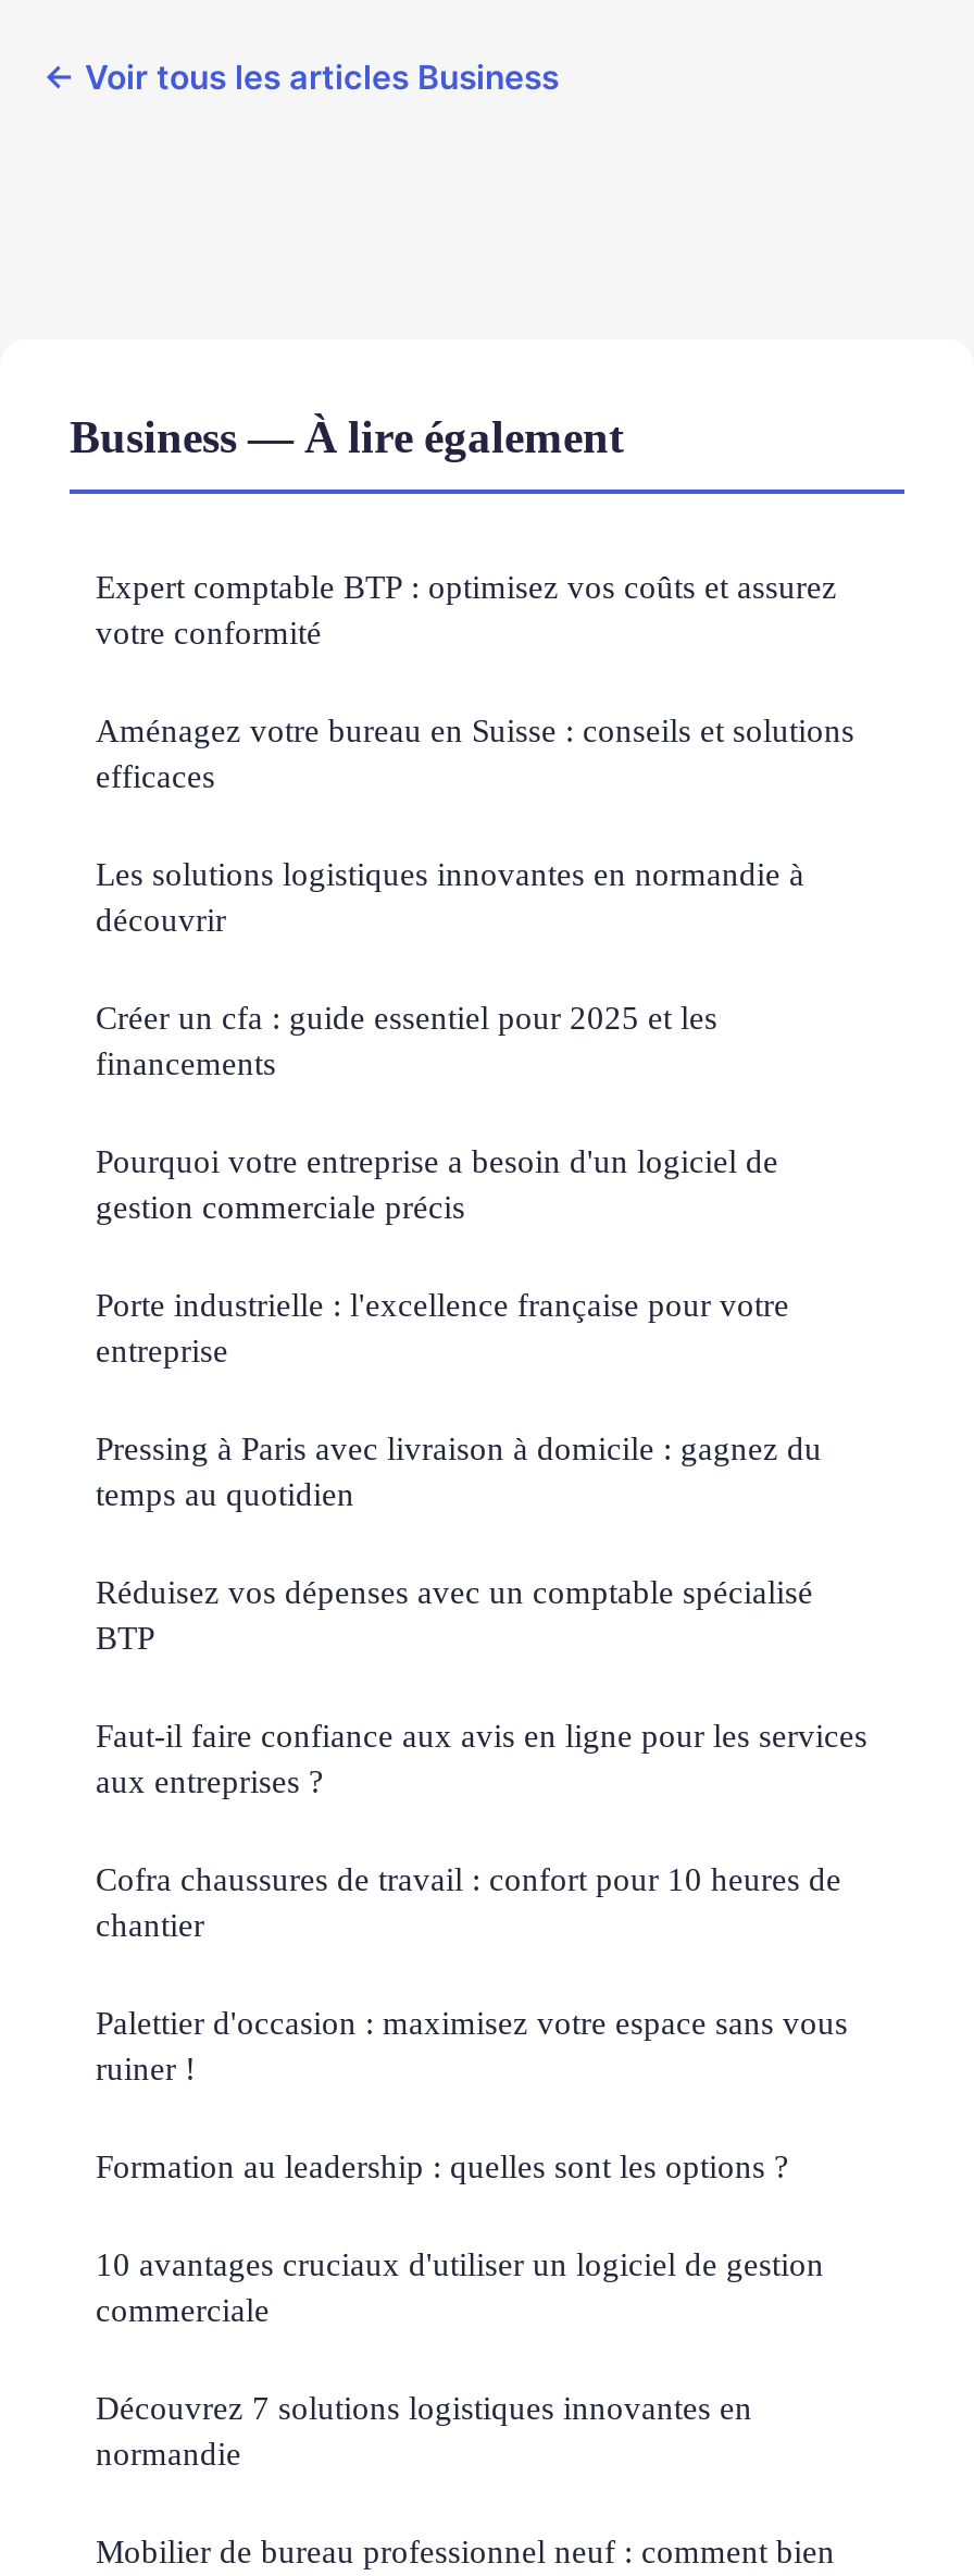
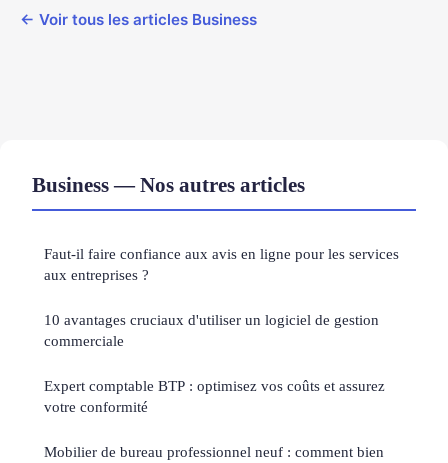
- Business — À lire également
- Aménagez votre bureau en Suisse : conseils et solutions
- efficaces
- Les solutions logistiques innovantes en normandie à
- découvrir
- Créer un cfa : guide essentiel pour 2025 et les
- financements
- Pourquoi votre entreprise a besoin d'un logiciel de
- gestion commerciale précis
- Porte industrielle : l'excellence française pour votre
- entreprise
- Pressing à Paris avec livraison à domicile : gagnez du
- temps au quotidien
- Réduisez vos dépenses avec un comptable spécialisé
- BTP
+ Business — Nos autres articles

moved down: Expert comptable BTP : optimisez vos coûts et assurez | votre conformité

- Cofra chaussures de travail : confort pour 10 heures de
- chantier
- Palettier d'occasion : maximisez votre espace sans vous
- ruiner !
- Formation au leadership : quelles sont les options ?

- Découvrez 7 solutions logistiques innovantes en
- normandie
